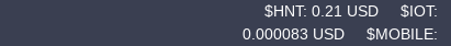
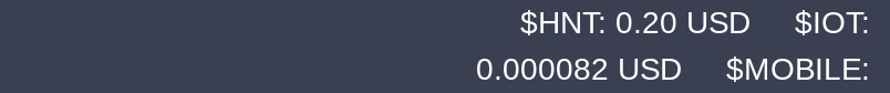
- $HNT: 0.21 USD $IOT:
+ $HNT: 0.20 USD $IOT:

- 0.000083 USD $MOBILE:
+ 0.000082 USD $MOBILE:
